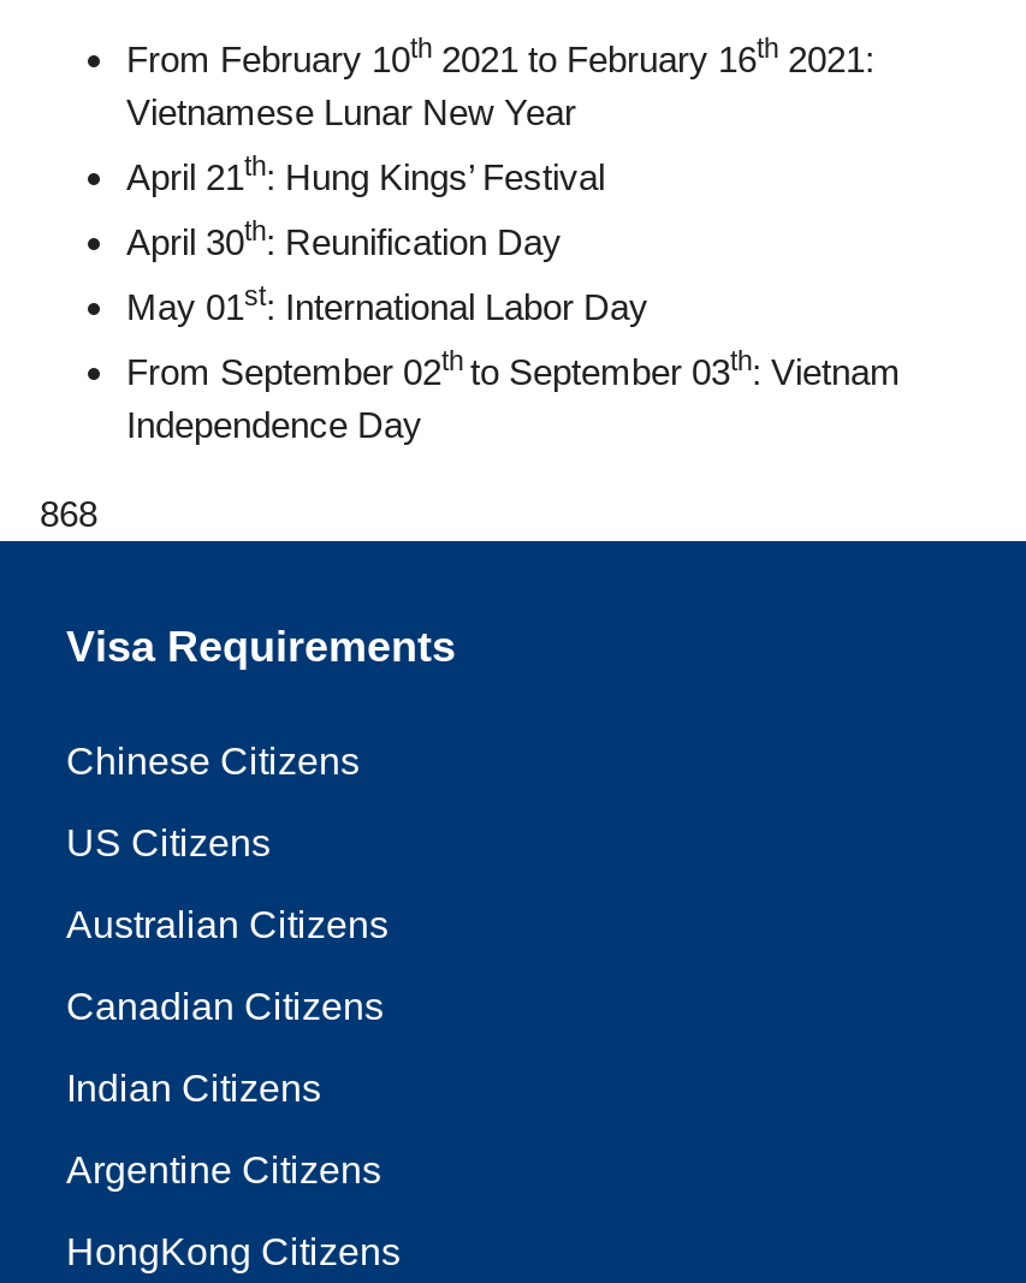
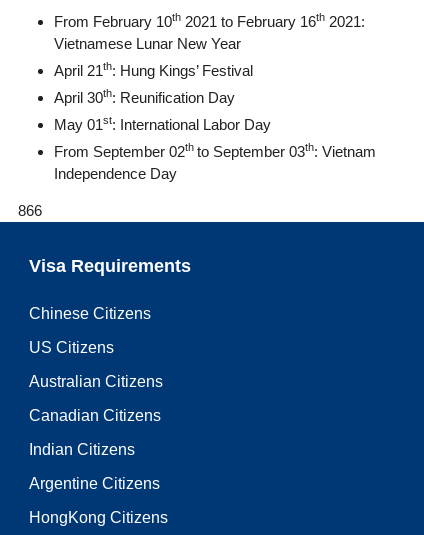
- 868
+ 866
